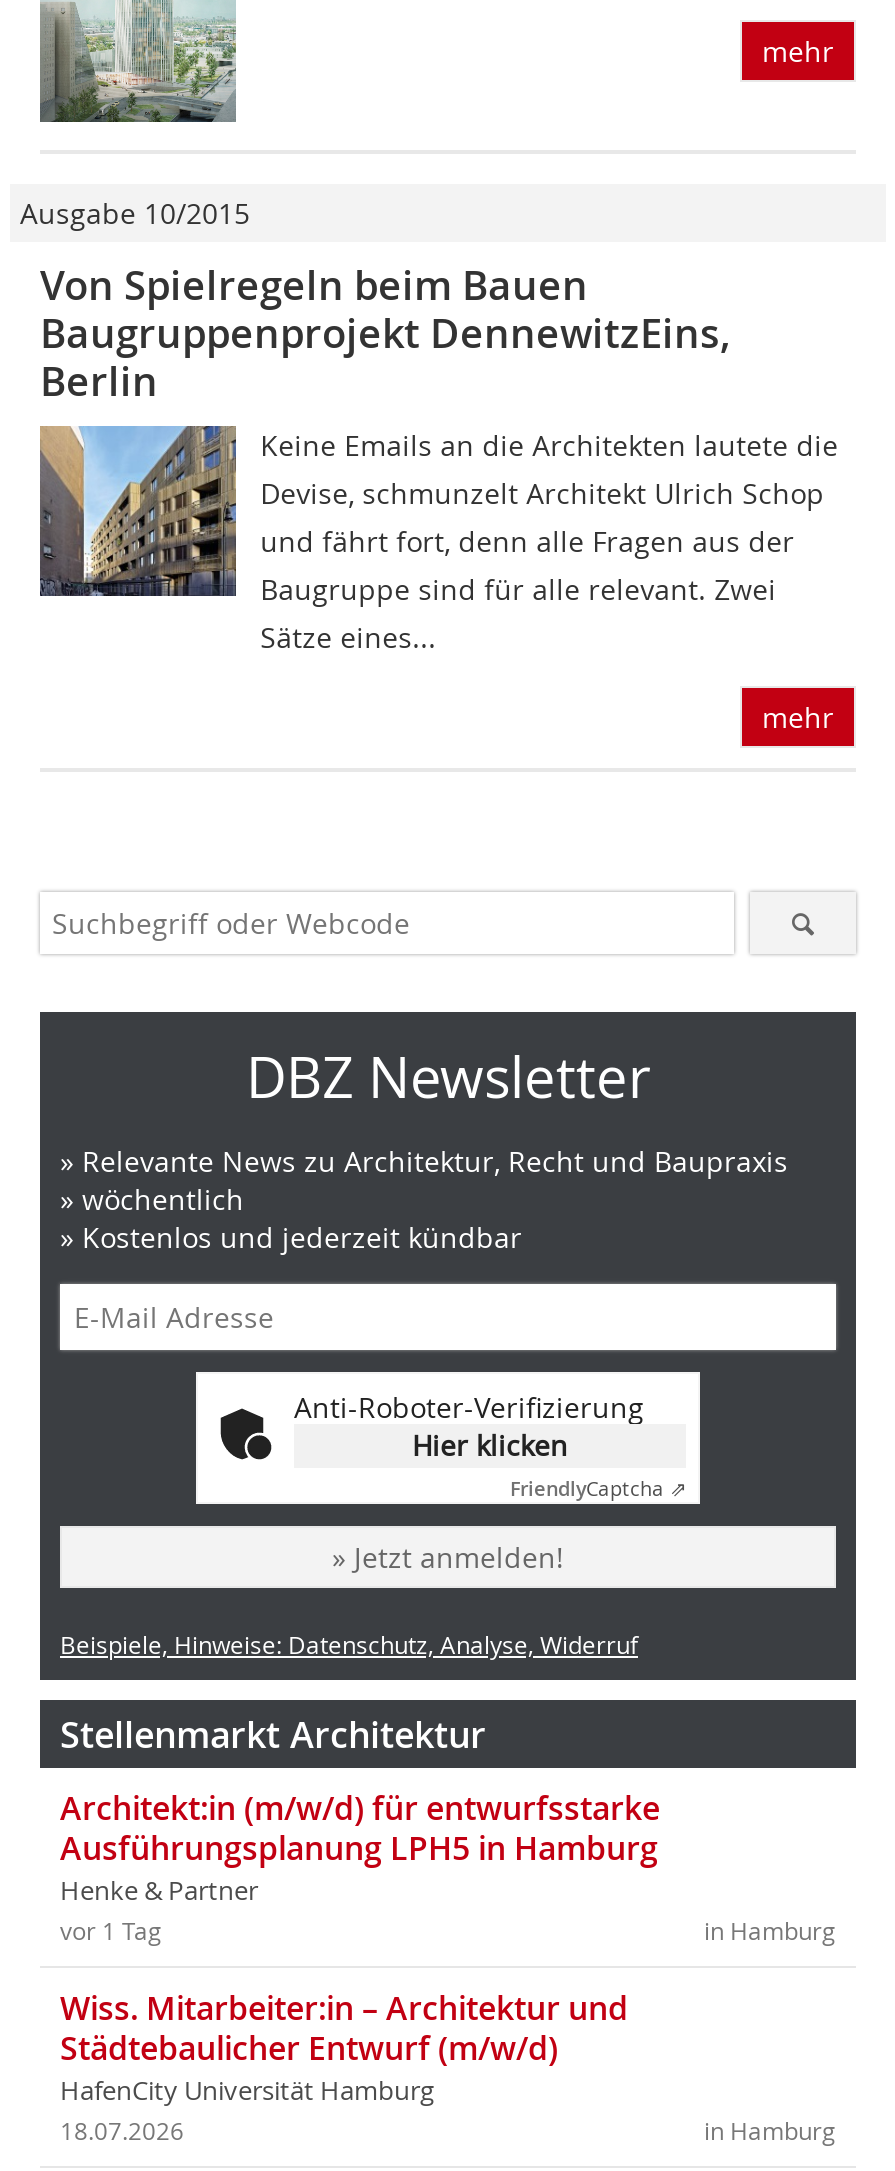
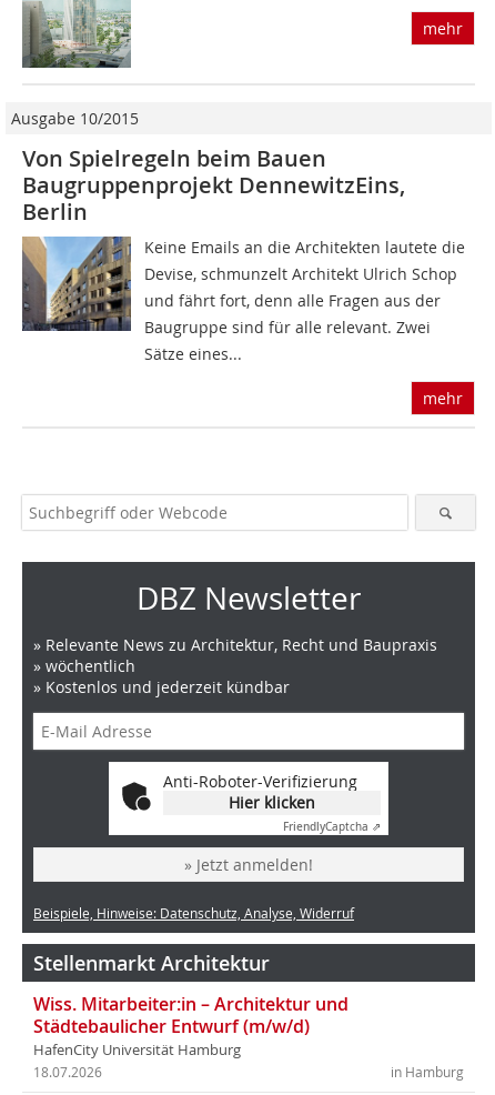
- Architekt:in (m/w/d) für entwurfsstarke
- Ausführungsplanung LPH5 in Hamburg
- Henke & Partner
- in Hamburg
- vor 1 Tag
